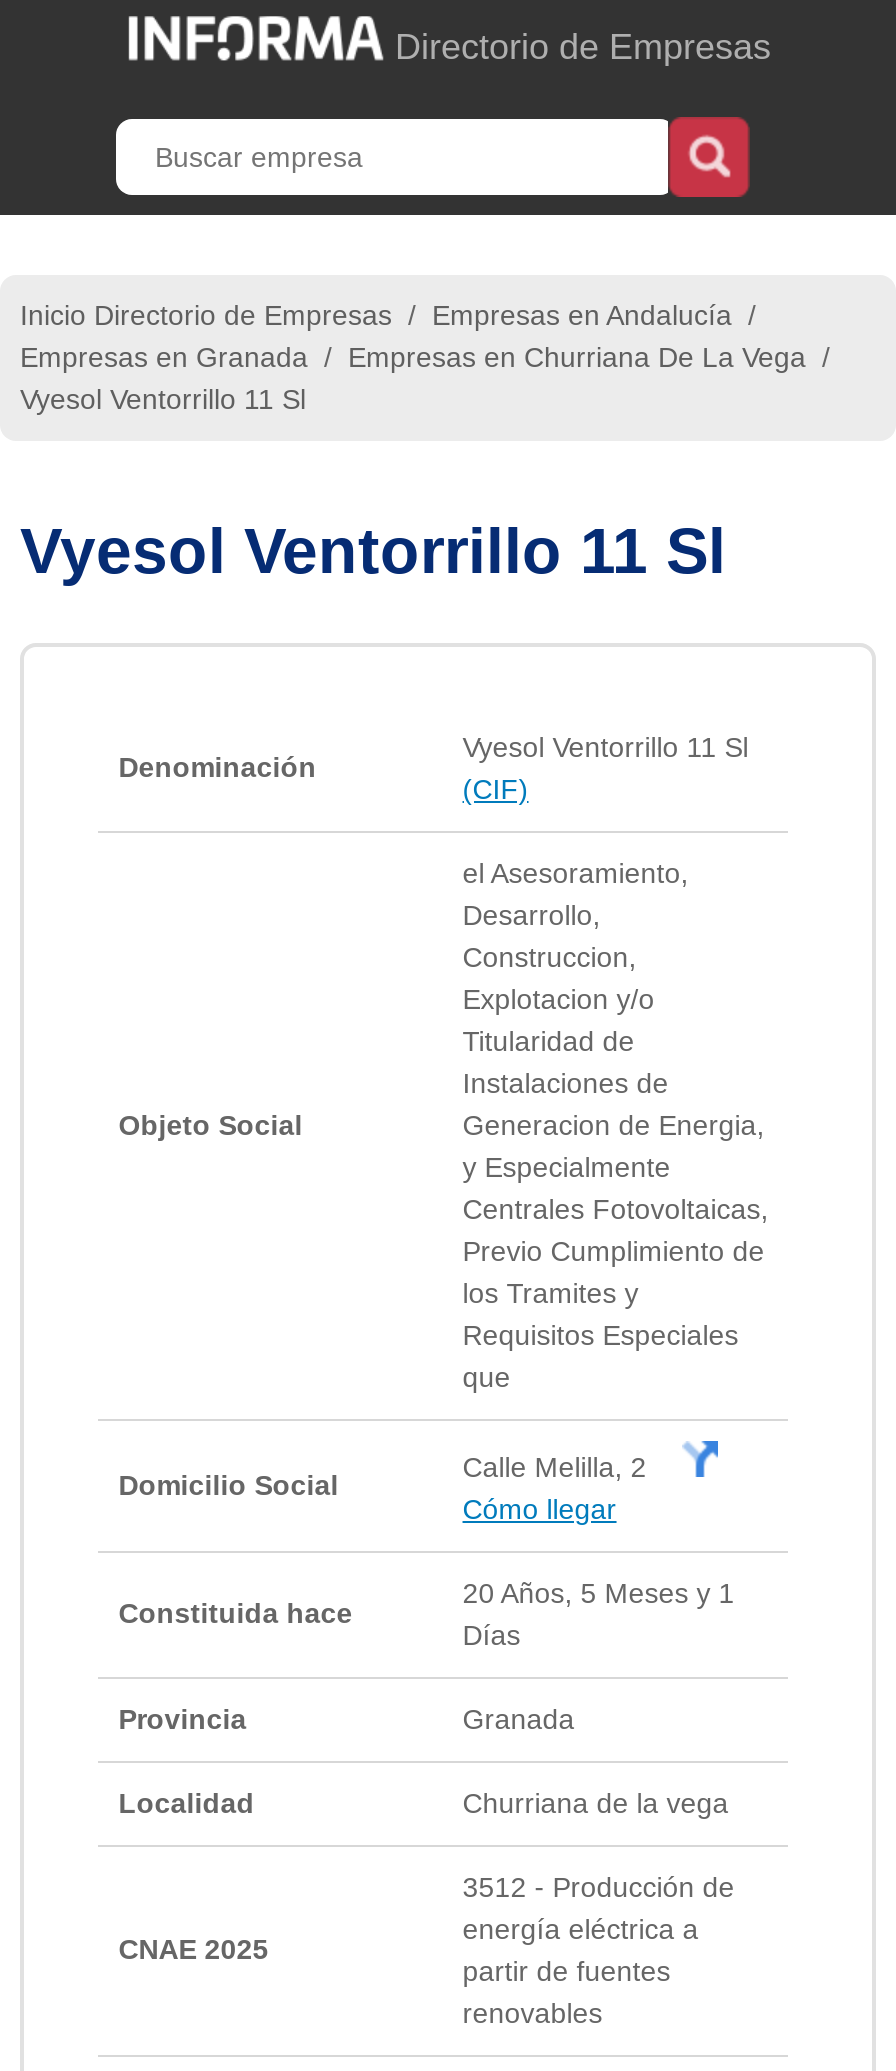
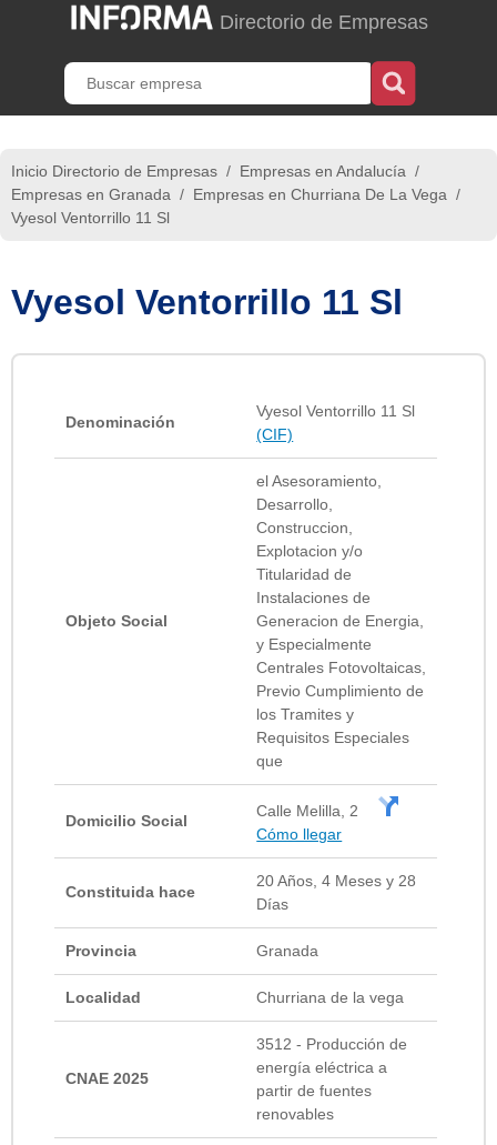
- 20 Años, 5 Meses y 1
+ 20 Años, 4 Meses y 28
